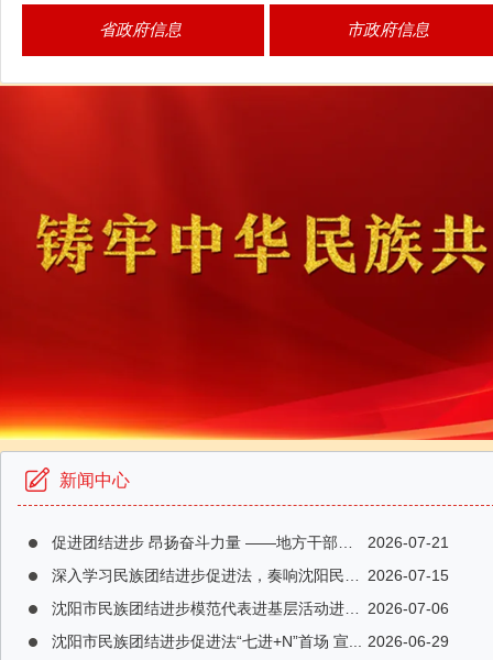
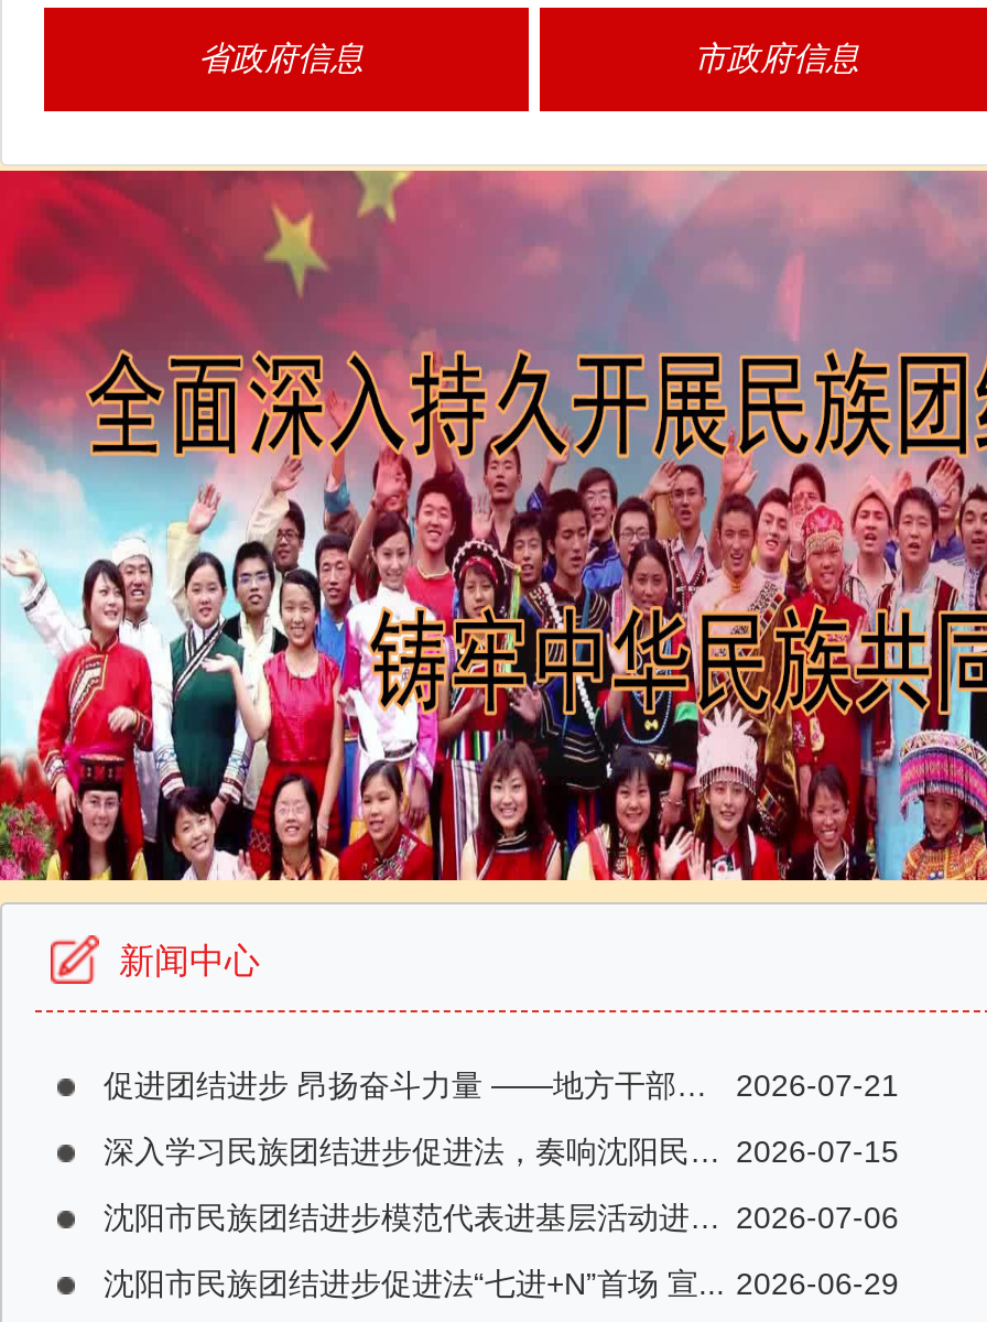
- [image]
+ [image]
